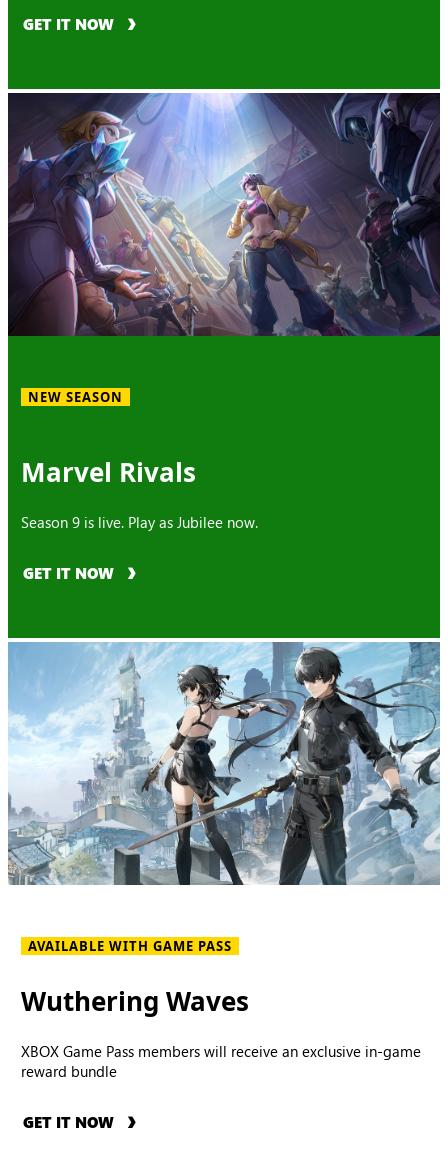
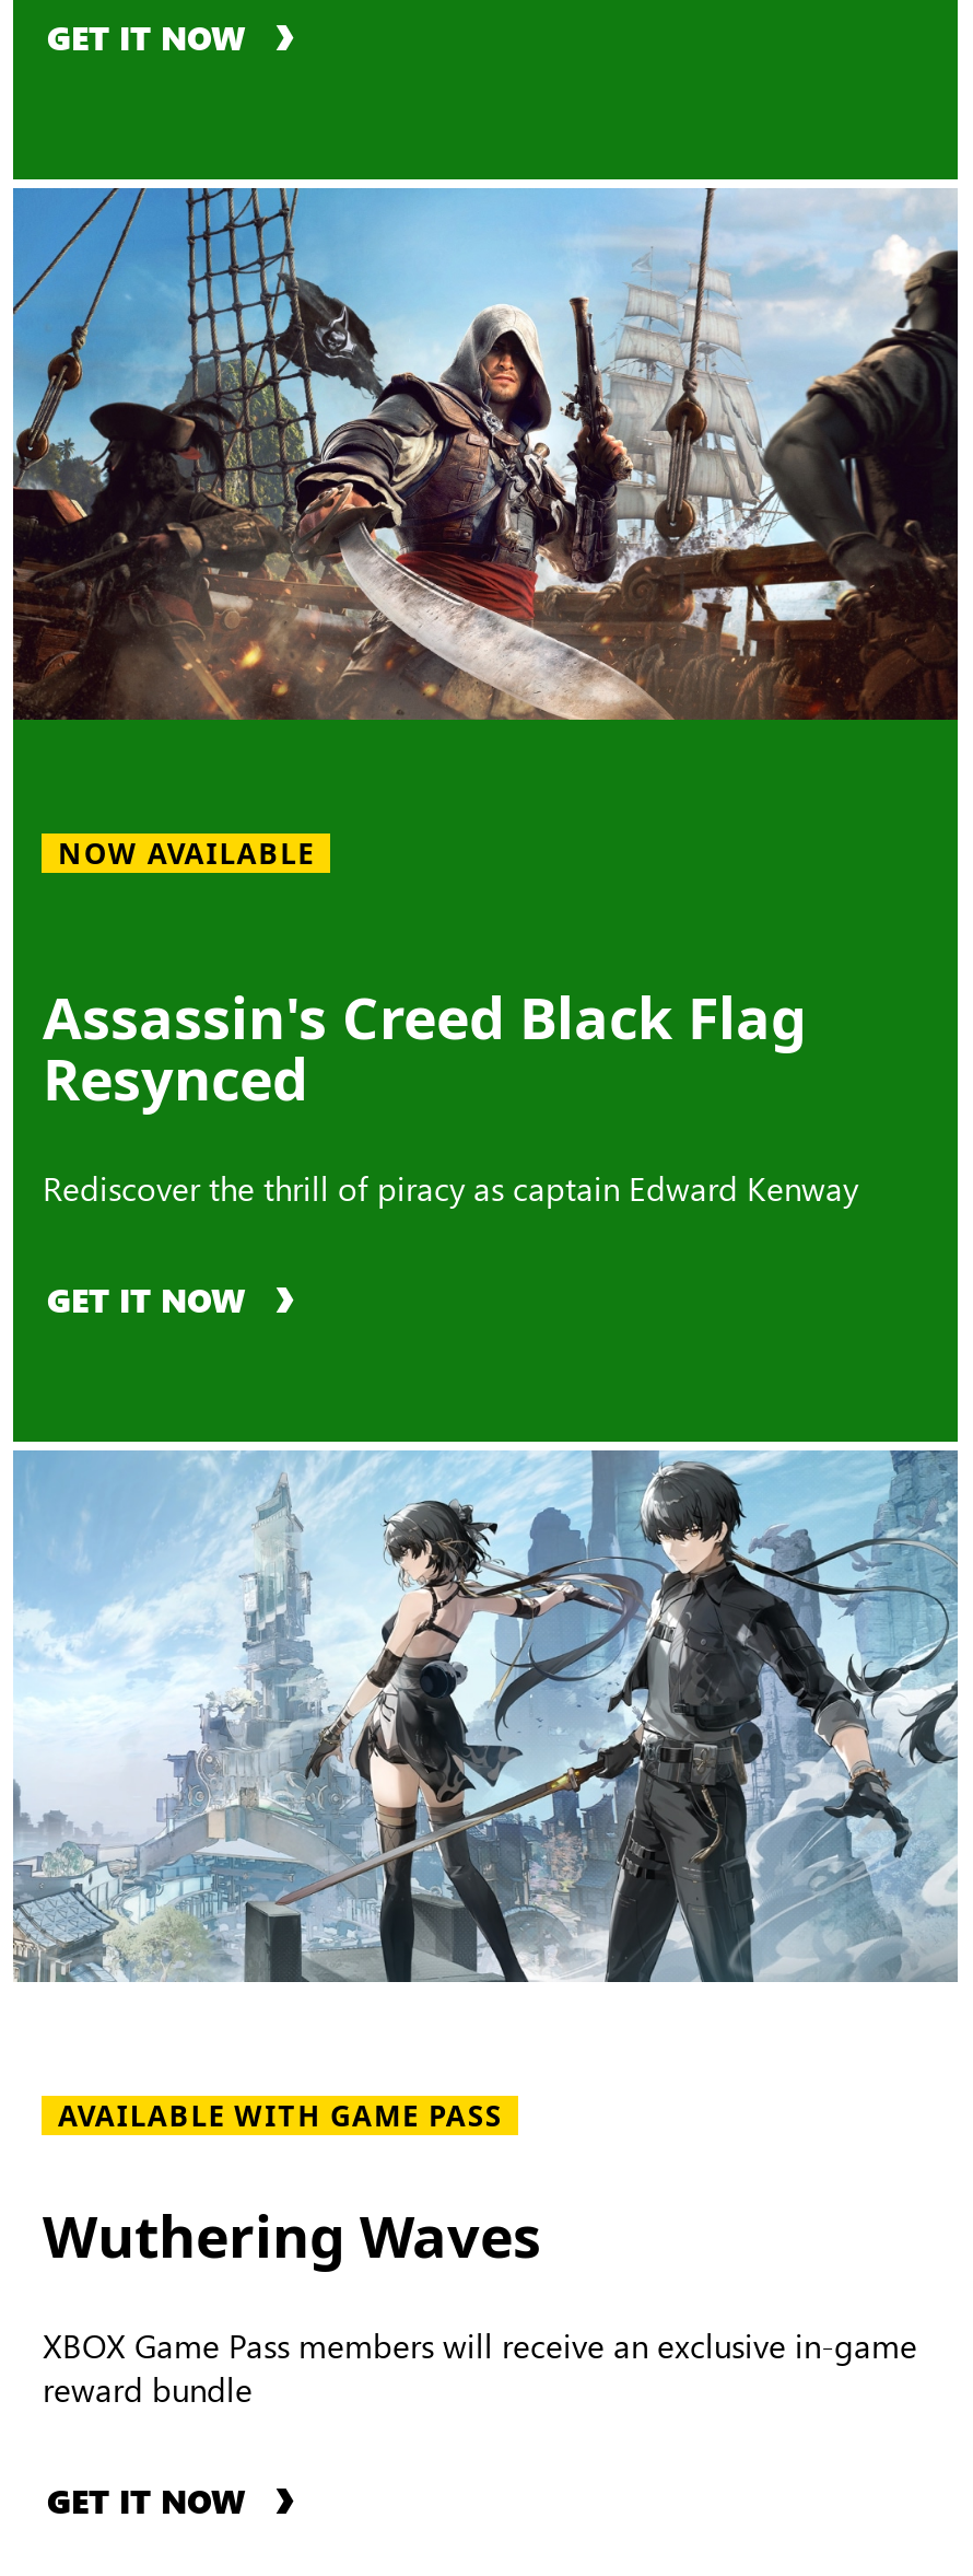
- [image]
+ [image]

- NEW SEASON
+ NOW AVAILABLE

- Marvel Rivals
+ Assassin's Creed Black Flag
+ Resynced

- Season 9 is live. Play as Jubilee now.
+ Rediscover the thrill of piracy as captain Edward Kenway
